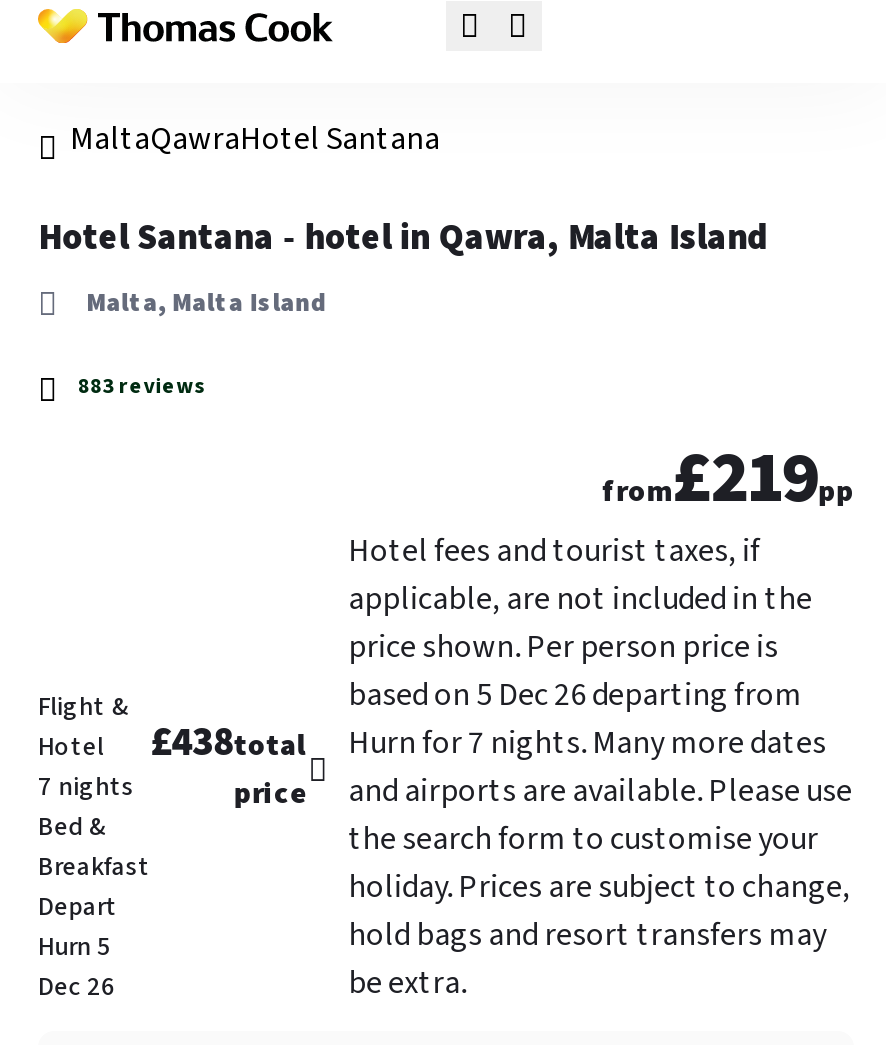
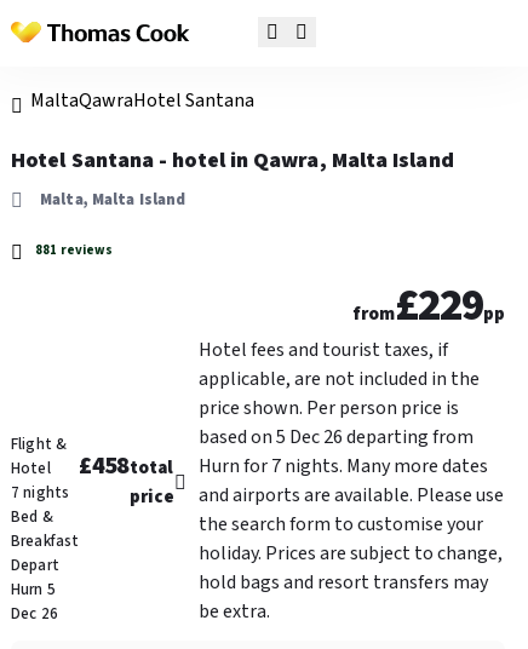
- 883 reviews
+ 881 reviews

- from£219pp
+ from£229pp

- Hotel £438total Hurn for 7 nights. Many more dates
+ Hotel £458total Hurn for 7 nights. Many more dates
